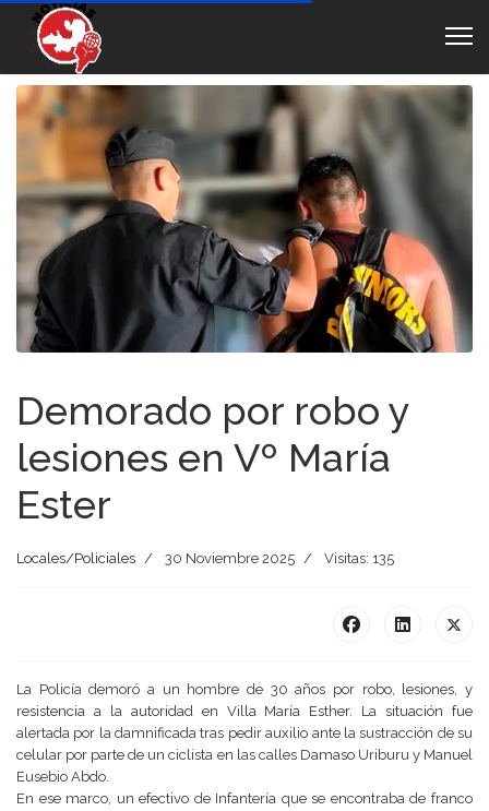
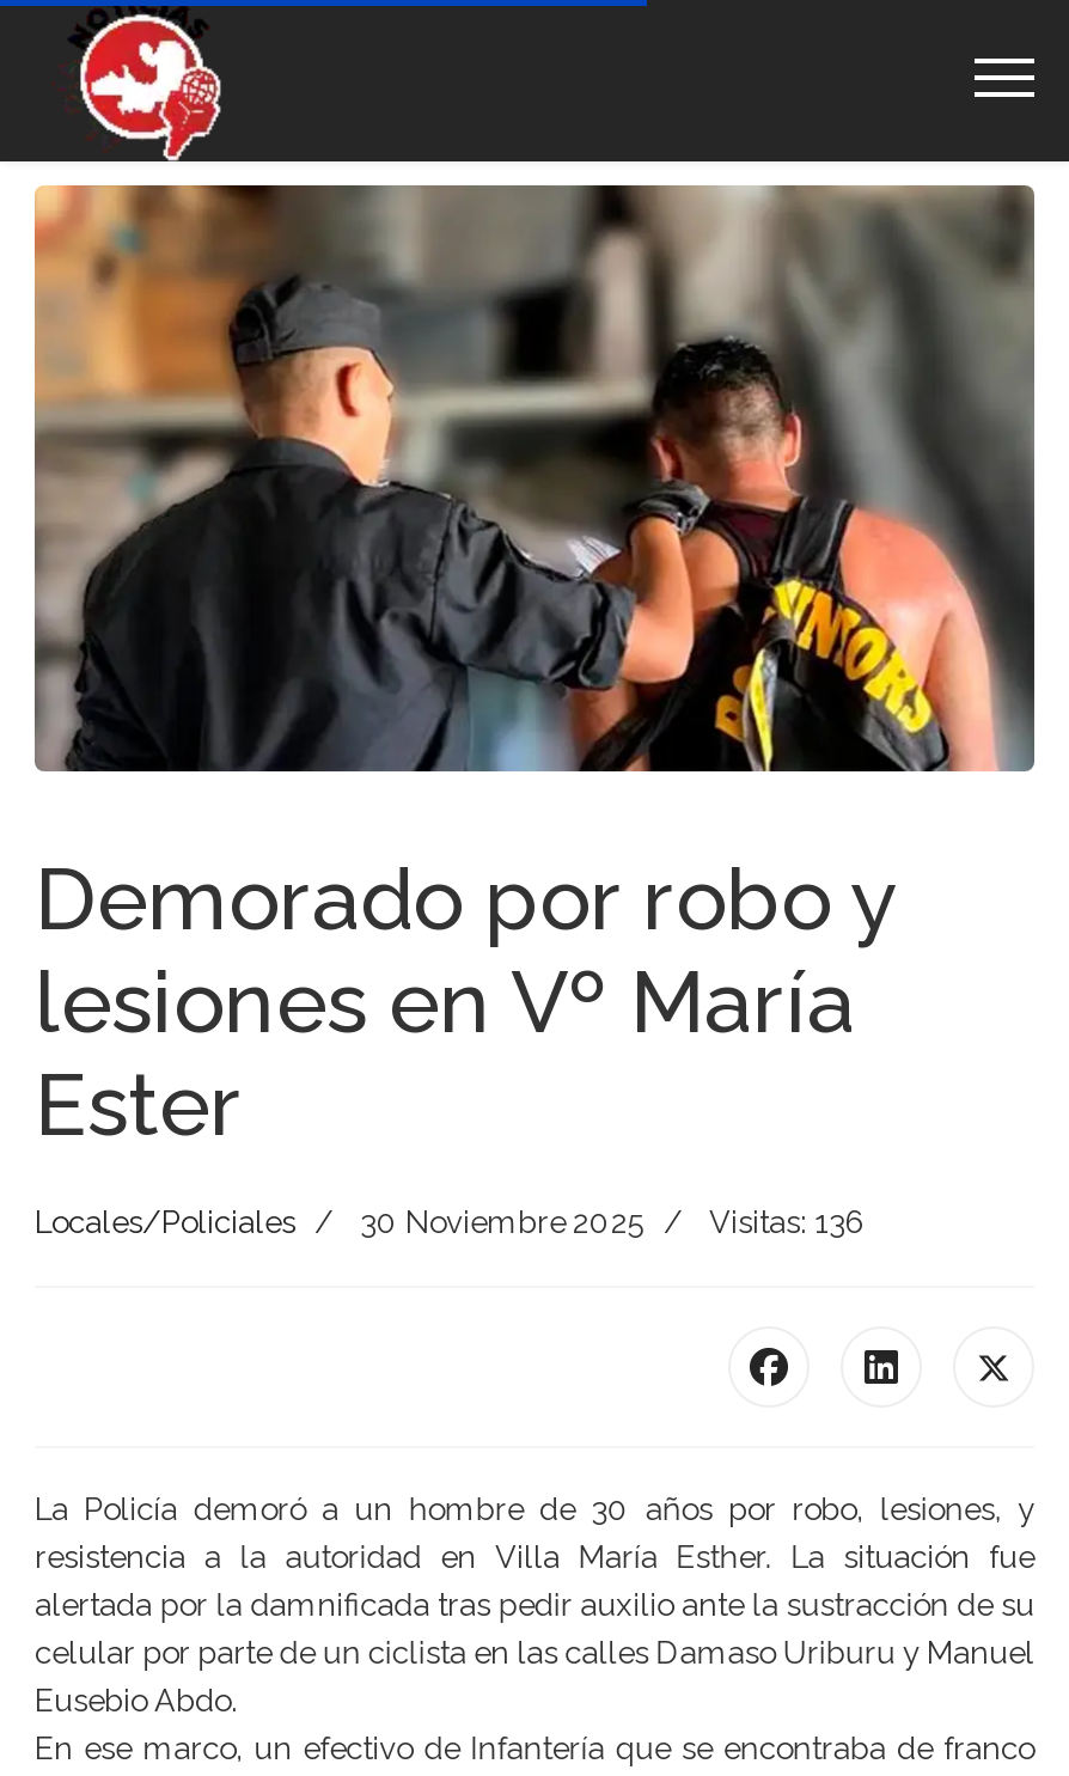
- Locales/Policiales 30 Noviembre 2025 Visitas: 135
+ Locales/Policiales 30 Noviembre 2025 Visitas: 136
